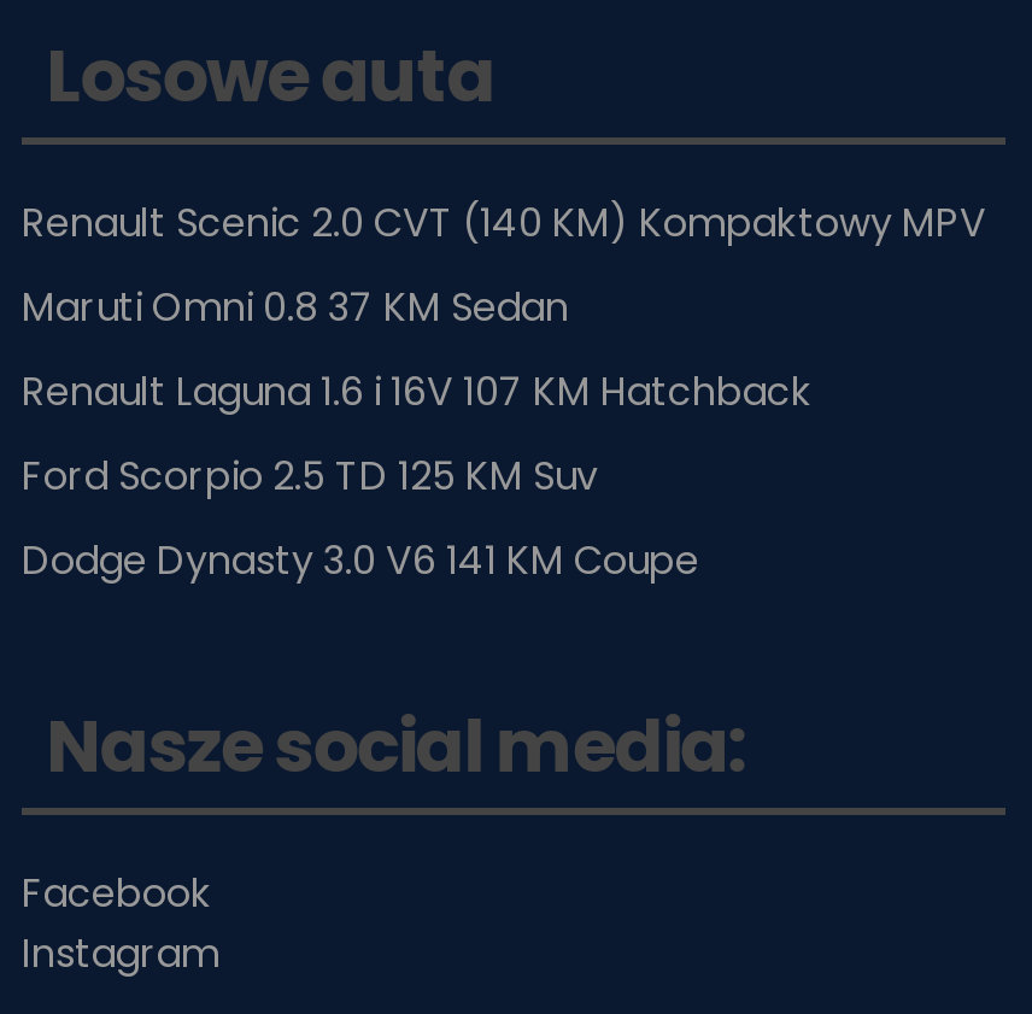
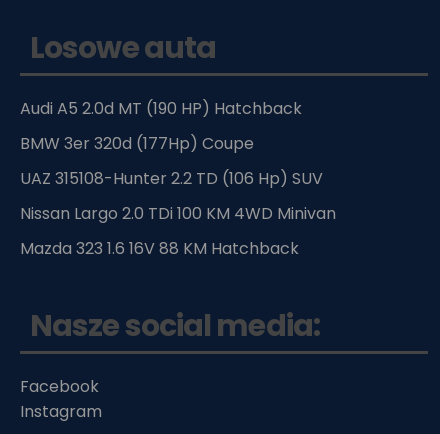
- Renault Scenic 2.0 CVT (140 KM) Kompaktowy MPV
+ Audi A5 2.0d MT (190 HP) Hatchback

- Maruti Omni 0.8 37 KM Sedan
+ BMW 3er 320d (177Hp) Coupe

- Renault Laguna 1.6 i 16V 107 KM Hatchback
+ UAZ 315108-Hunter 2.2 TD (106 Hp) SUV

- Ford Scorpio 2.5 TD 125 KM Suv
+ Nissan Largo 2.0 TDi 100 KM 4WD Minivan

- Dodge Dynasty 3.0 V6 141 KM Coupe
+ Mazda 323 1.6 16V 88 KM Hatchback
